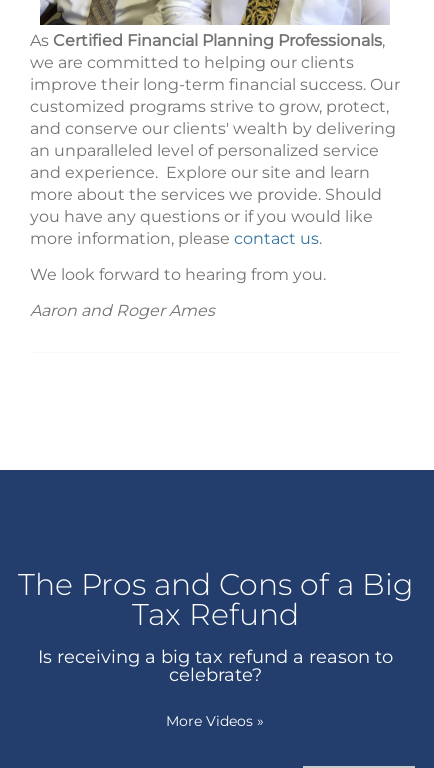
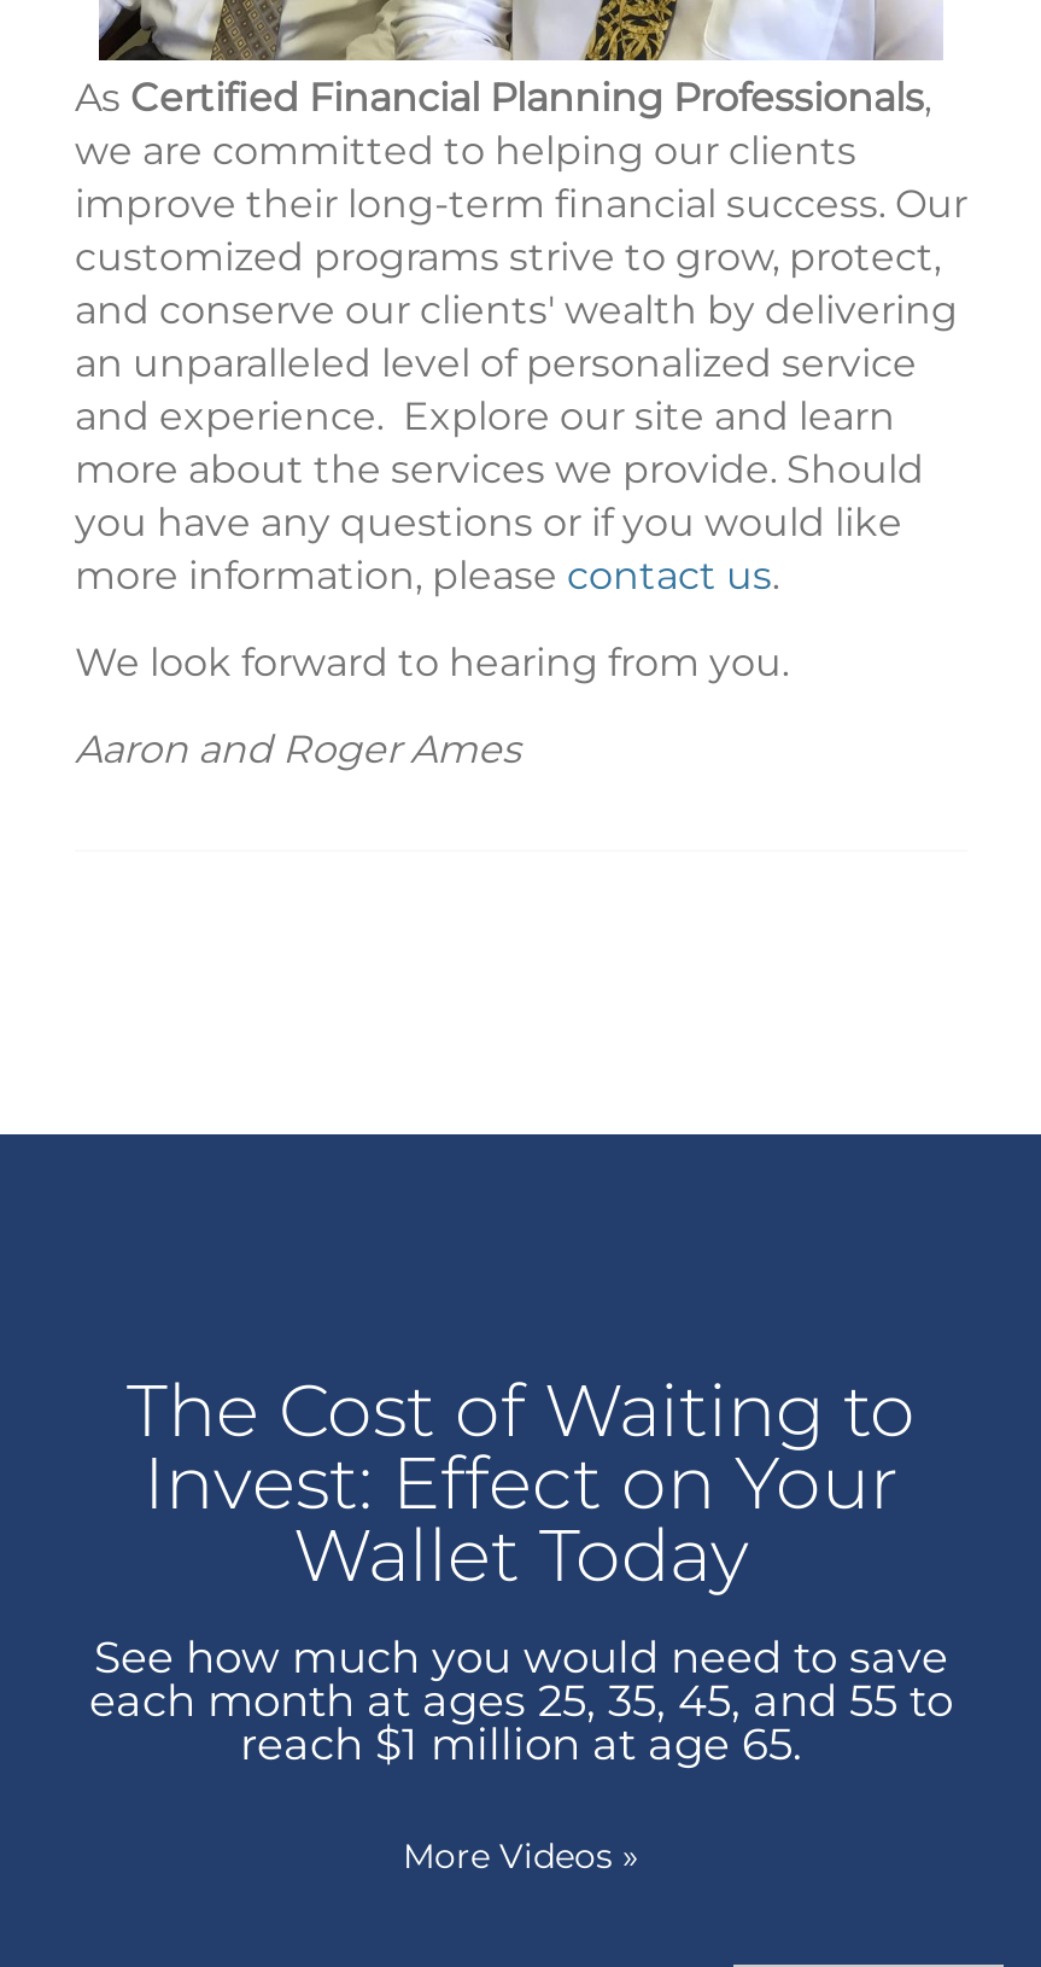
- The Pros and Cons of a Big
- Tax Refund
- Is receiving a big tax refund a reason to
- celebrate?
+ The Cost of Waiting to
+ Invest: Effect on Your
+ Wallet Today
+ See how much you would need to save
+ each month at ages 25, 35, 45, and 55 to
+ reach $1 million at age 65.
